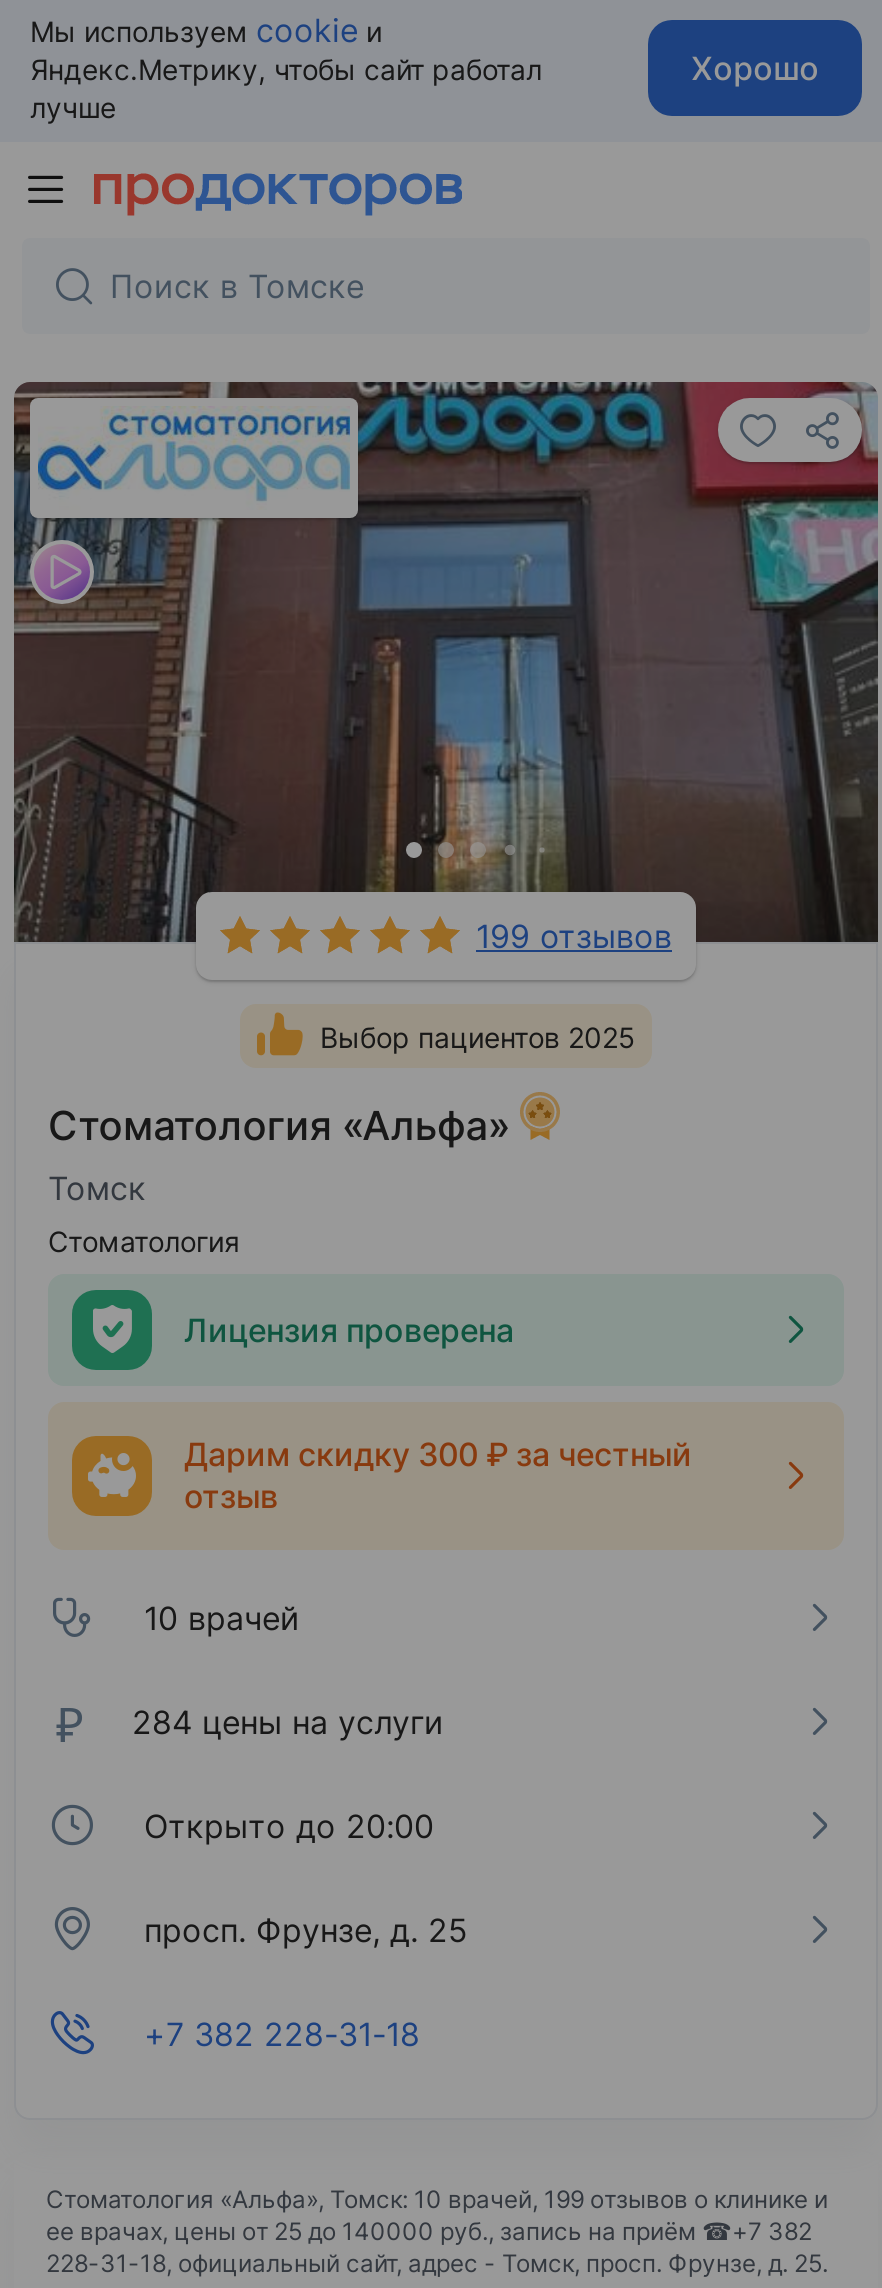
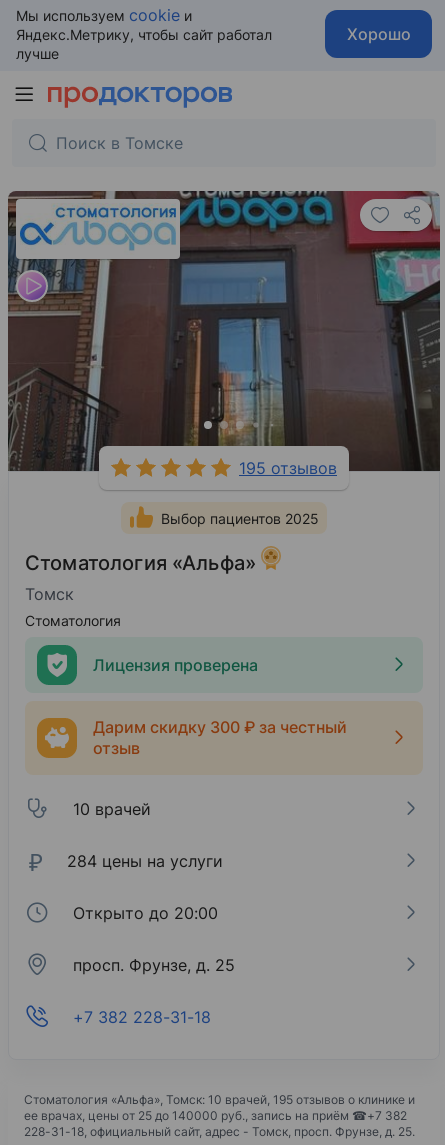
- 199 отзывов
+ 195 отзывов

- Стоматология «Альфа», Томск: 10 врачей, 199 отзывов о клинике и
+ Стоматология «Альфа», Томск: 10 врачей, 195 отзывов о клинике и
